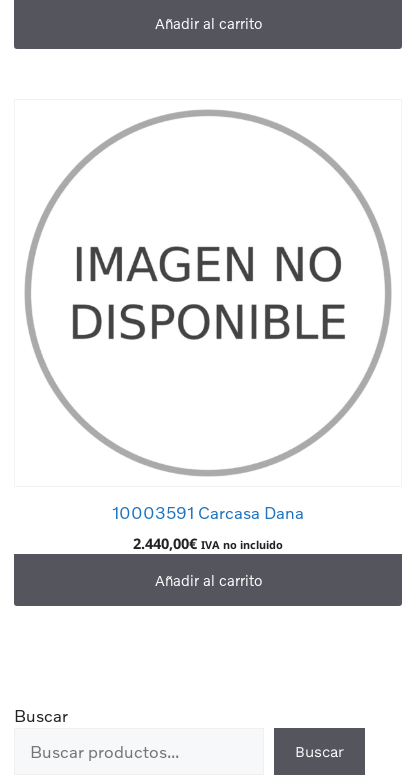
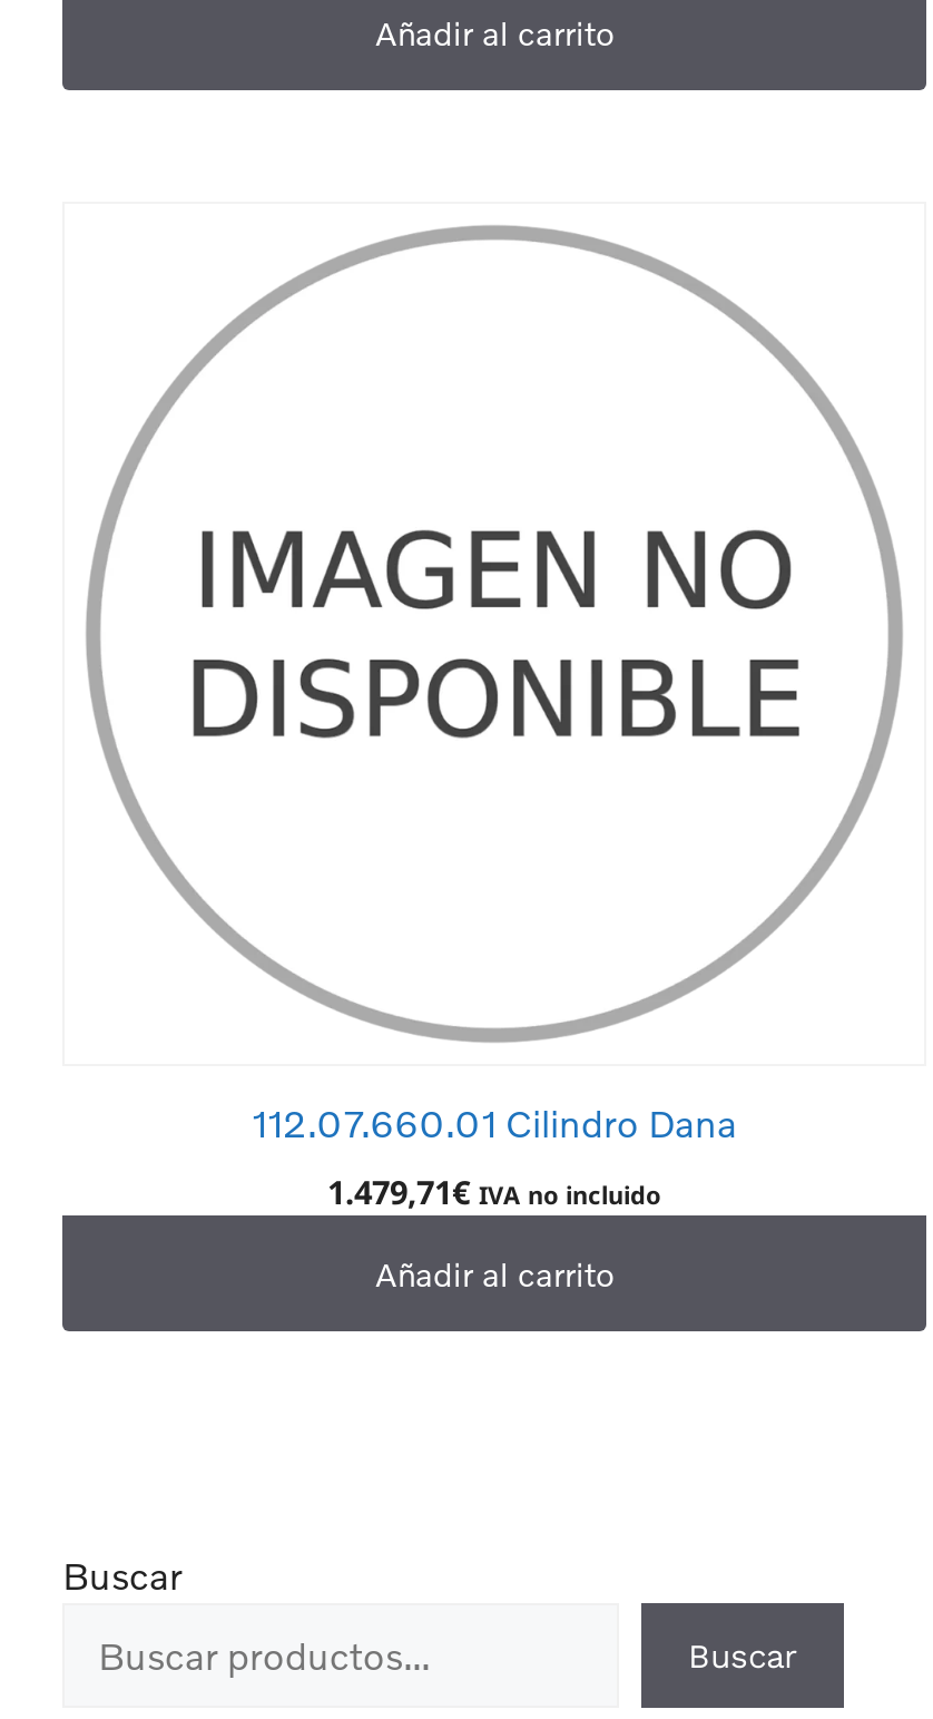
- 10003591 Carcasa Dana
+ 112.07.660.01 Cilindro Dana

- 2.440,00€ IVA no incluido
+ 1.479,71€ IVA no incluido
